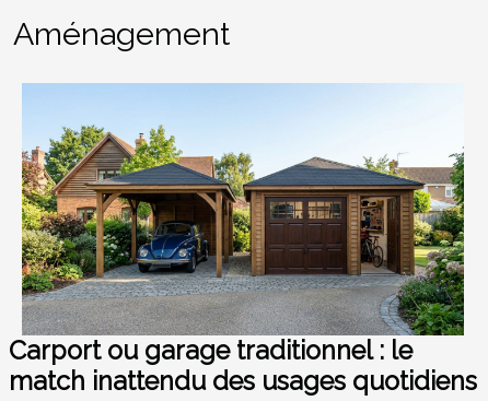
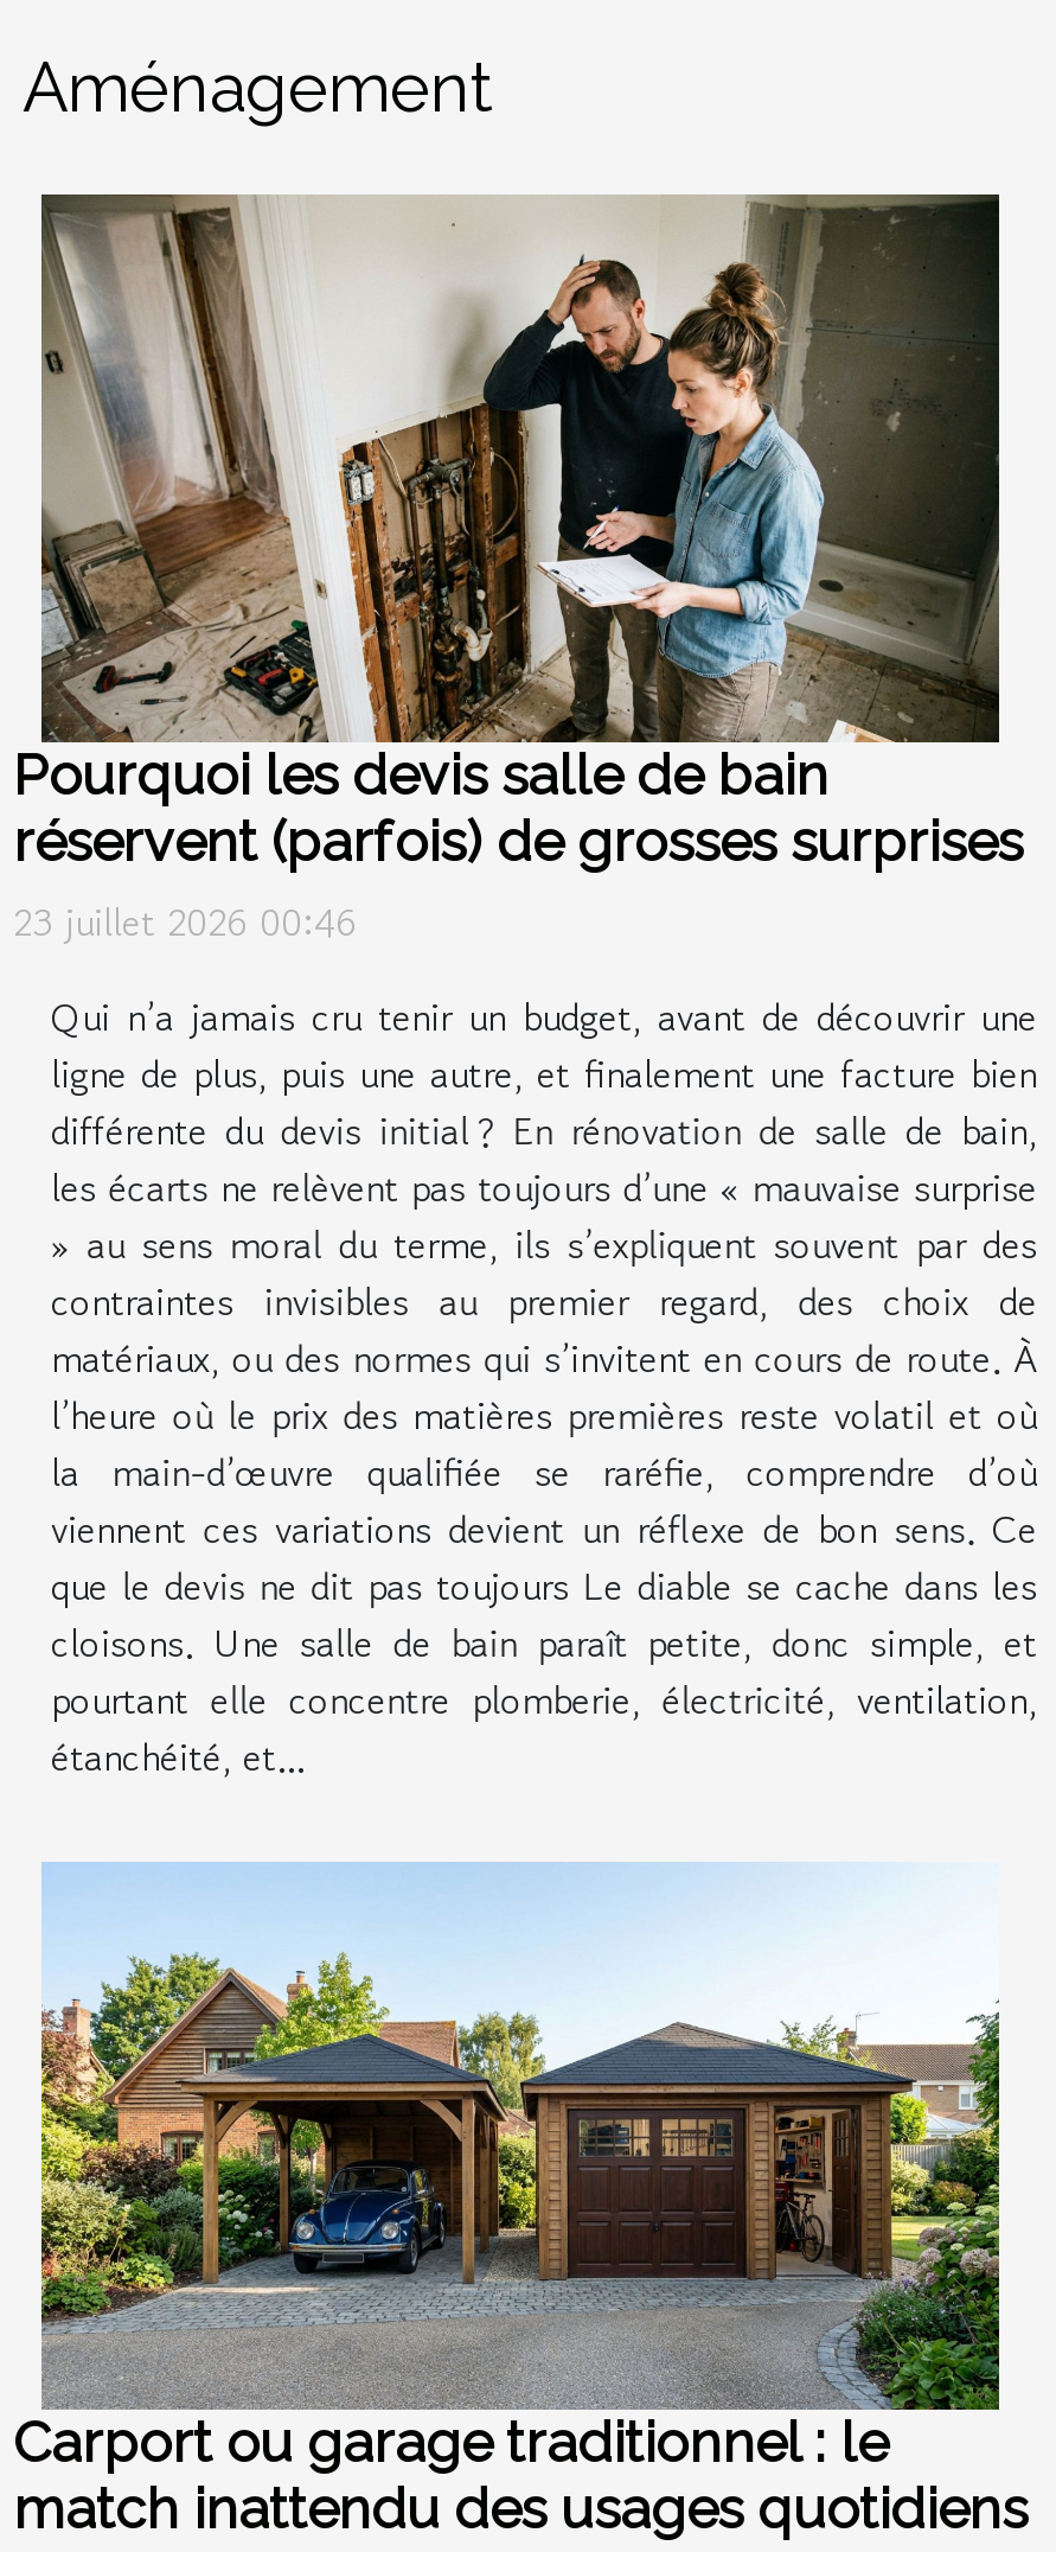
+ [image]
+ Pourquoi les devis salle de bain
+ réservent (parfois) de grosses surprises
+ 23 juillet 2026 00:46
+ Qui n’a jamais cru tenir un budget, avant de découvrir une
+ ligne de plus, puis une autre, et finalement une facture bien
+ différente du devis initial ? En rénovation de salle de bain,
+ les écarts ne relèvent pas toujours d’une « mauvaise surprise
+ » au sens moral du terme, ils s’expliquent souvent par des
+ contraintes invisibles au premier regard, des choix de
+ matériaux, ou des normes qui s’invitent en cours de route. À
+ l’heure où le prix des matières premières reste volatil et où
+ la main-d’œuvre qualifiée se raréfie, comprendre d’où
+ viennent ces variations devient un réflexe de bon sens. Ce
+ que le devis ne dit pas toujours Le diable se cache dans les
+ cloisons. Une salle de bain paraît petite, donc simple, et
+ pourtant elle concentre plomberie, électricité, ventilation,
+ étanchéité, et...
